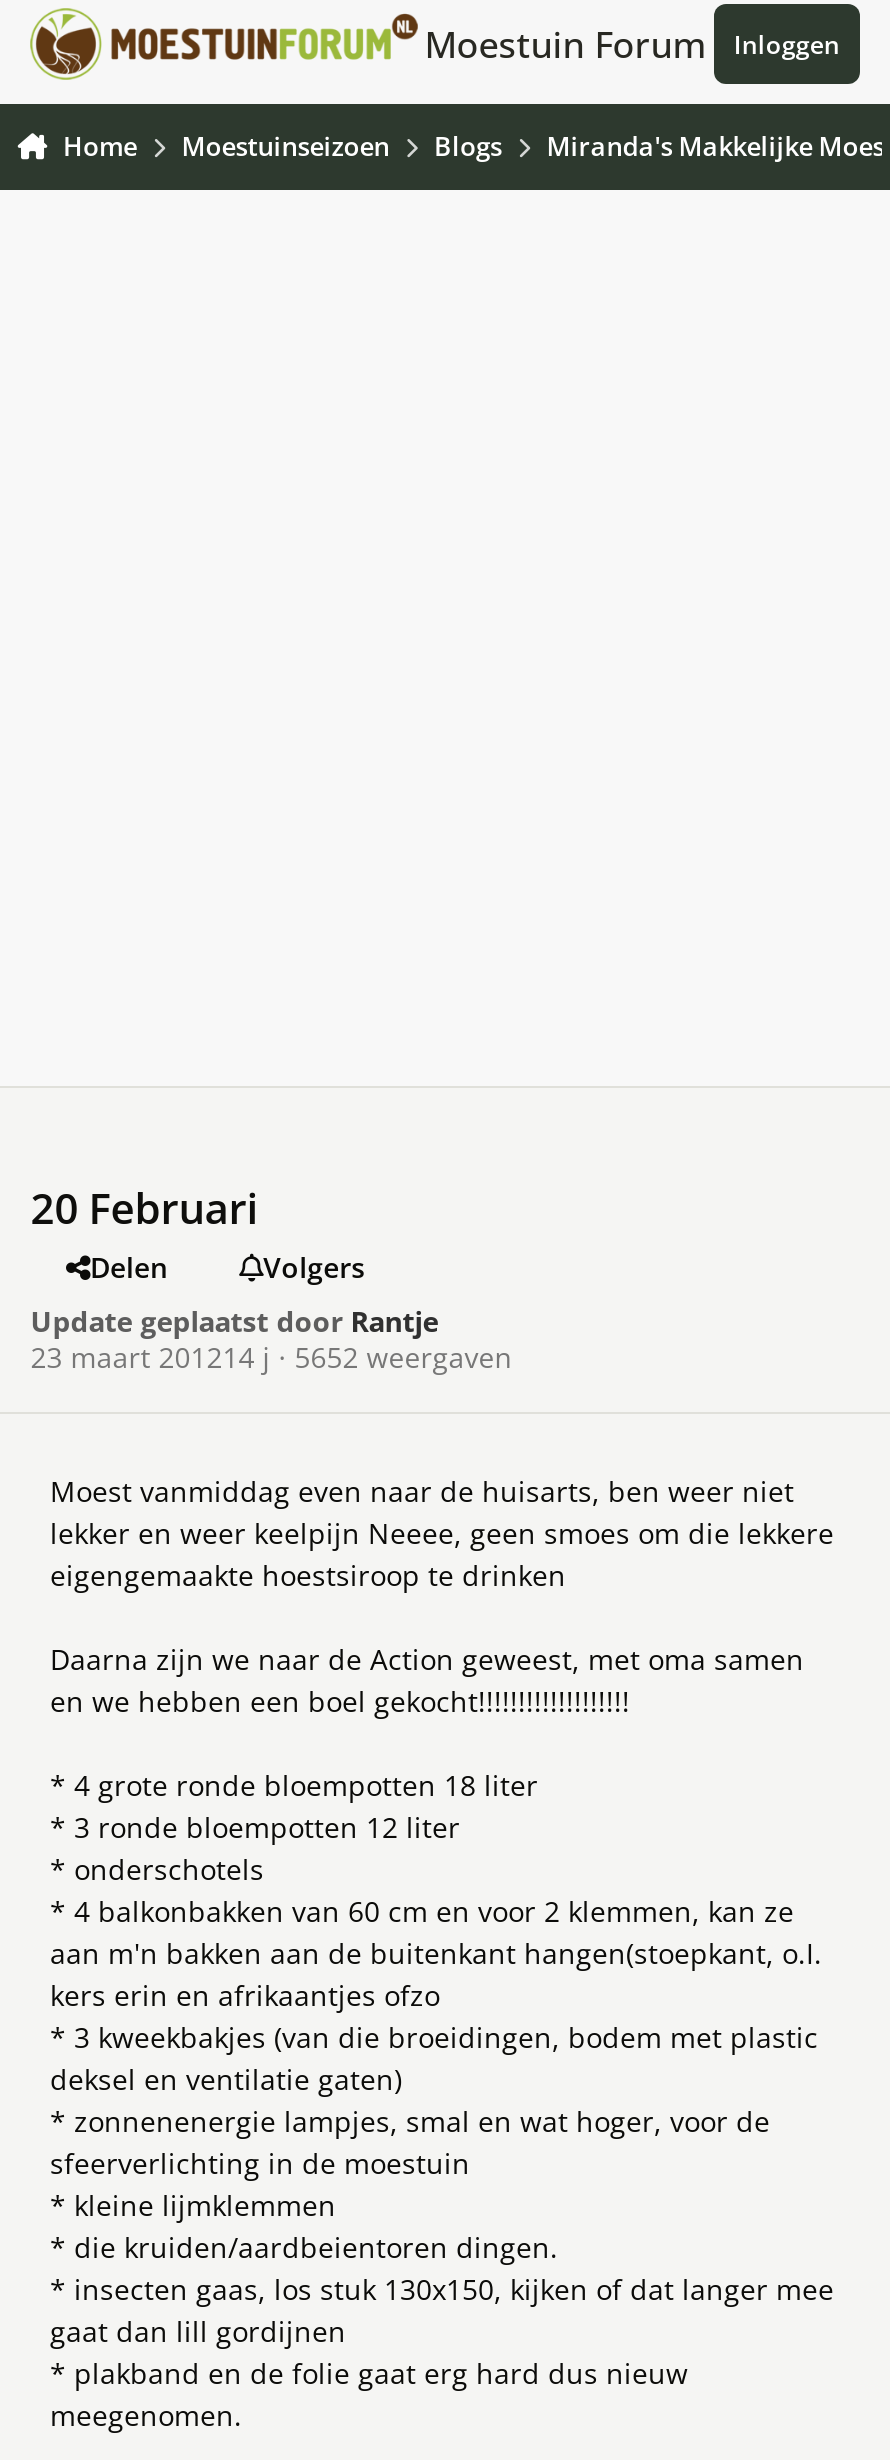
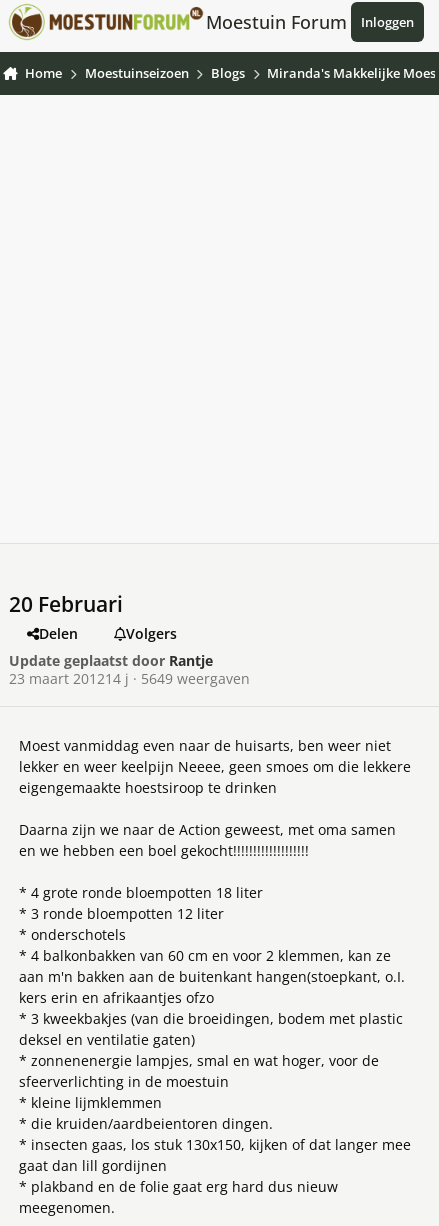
- 23 maart 201214 j · 5652 weergaven
+ 23 maart 201214 j · 5649 weergaven
